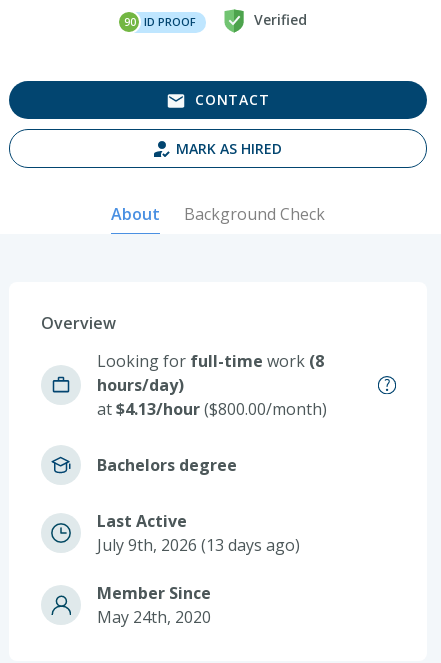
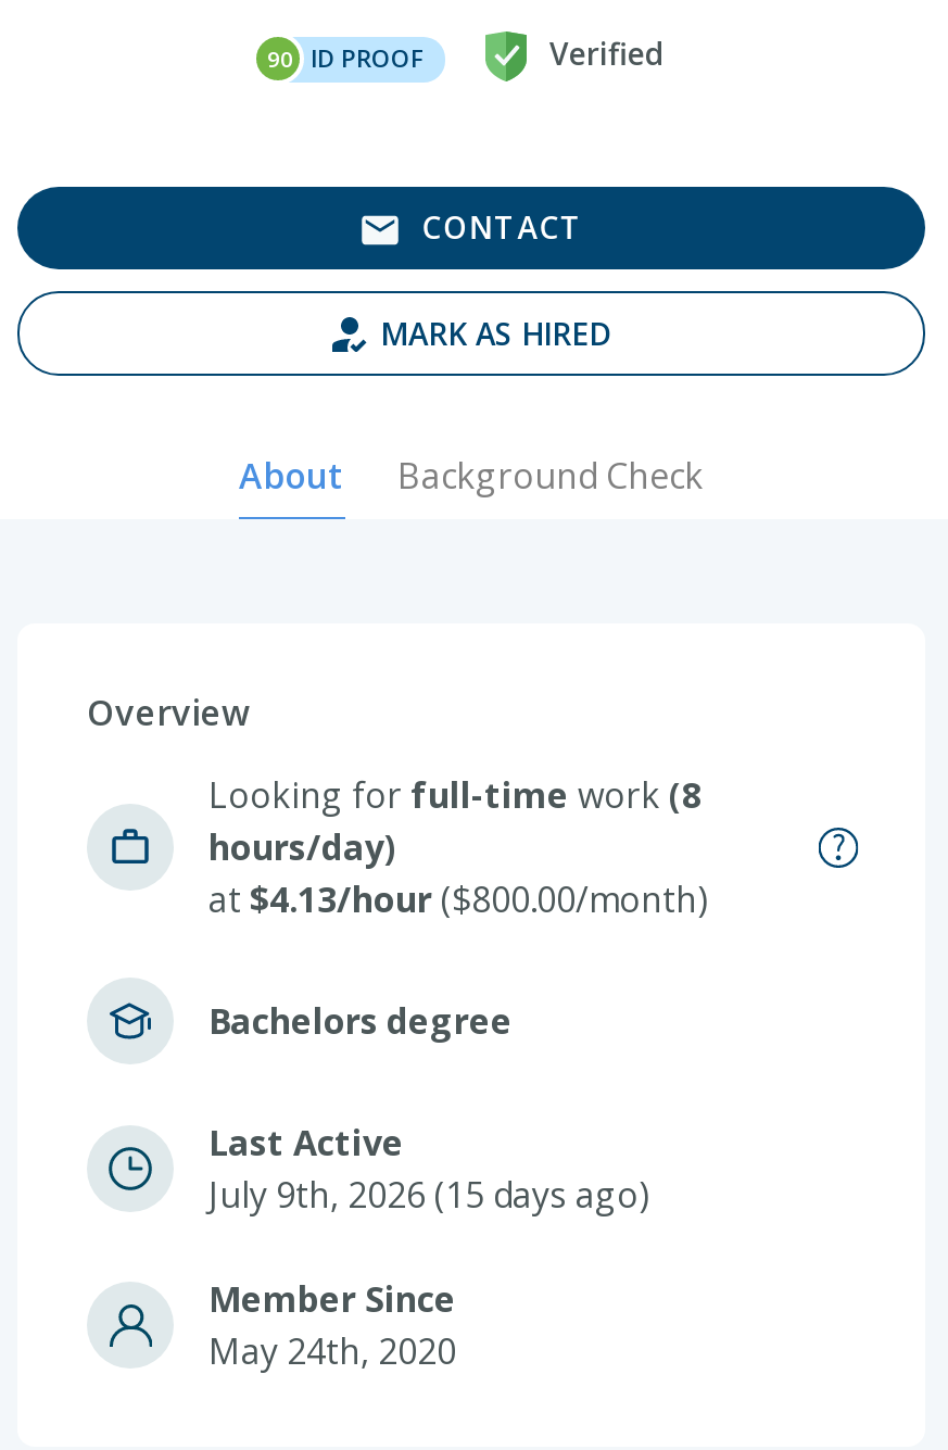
- July 9th, 2026 (13 days ago)
+ July 9th, 2026 (15 days ago)
